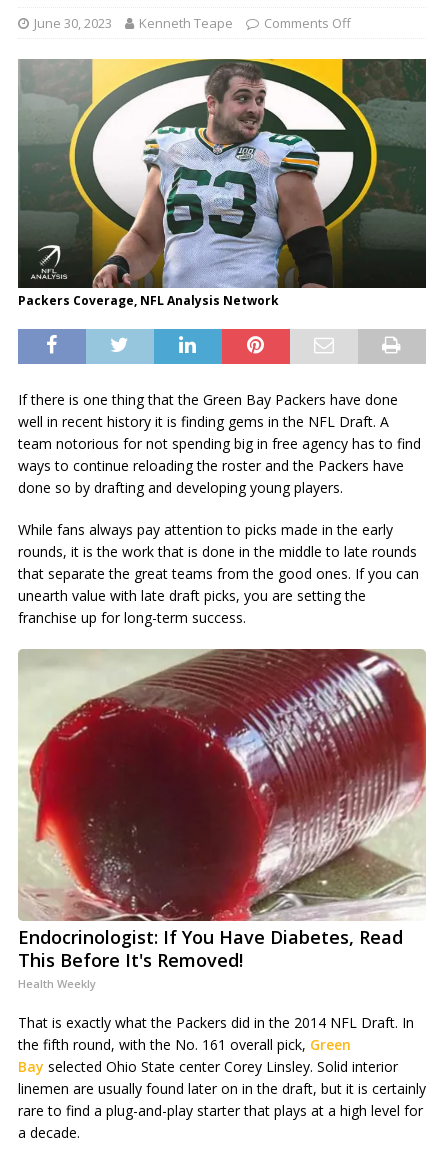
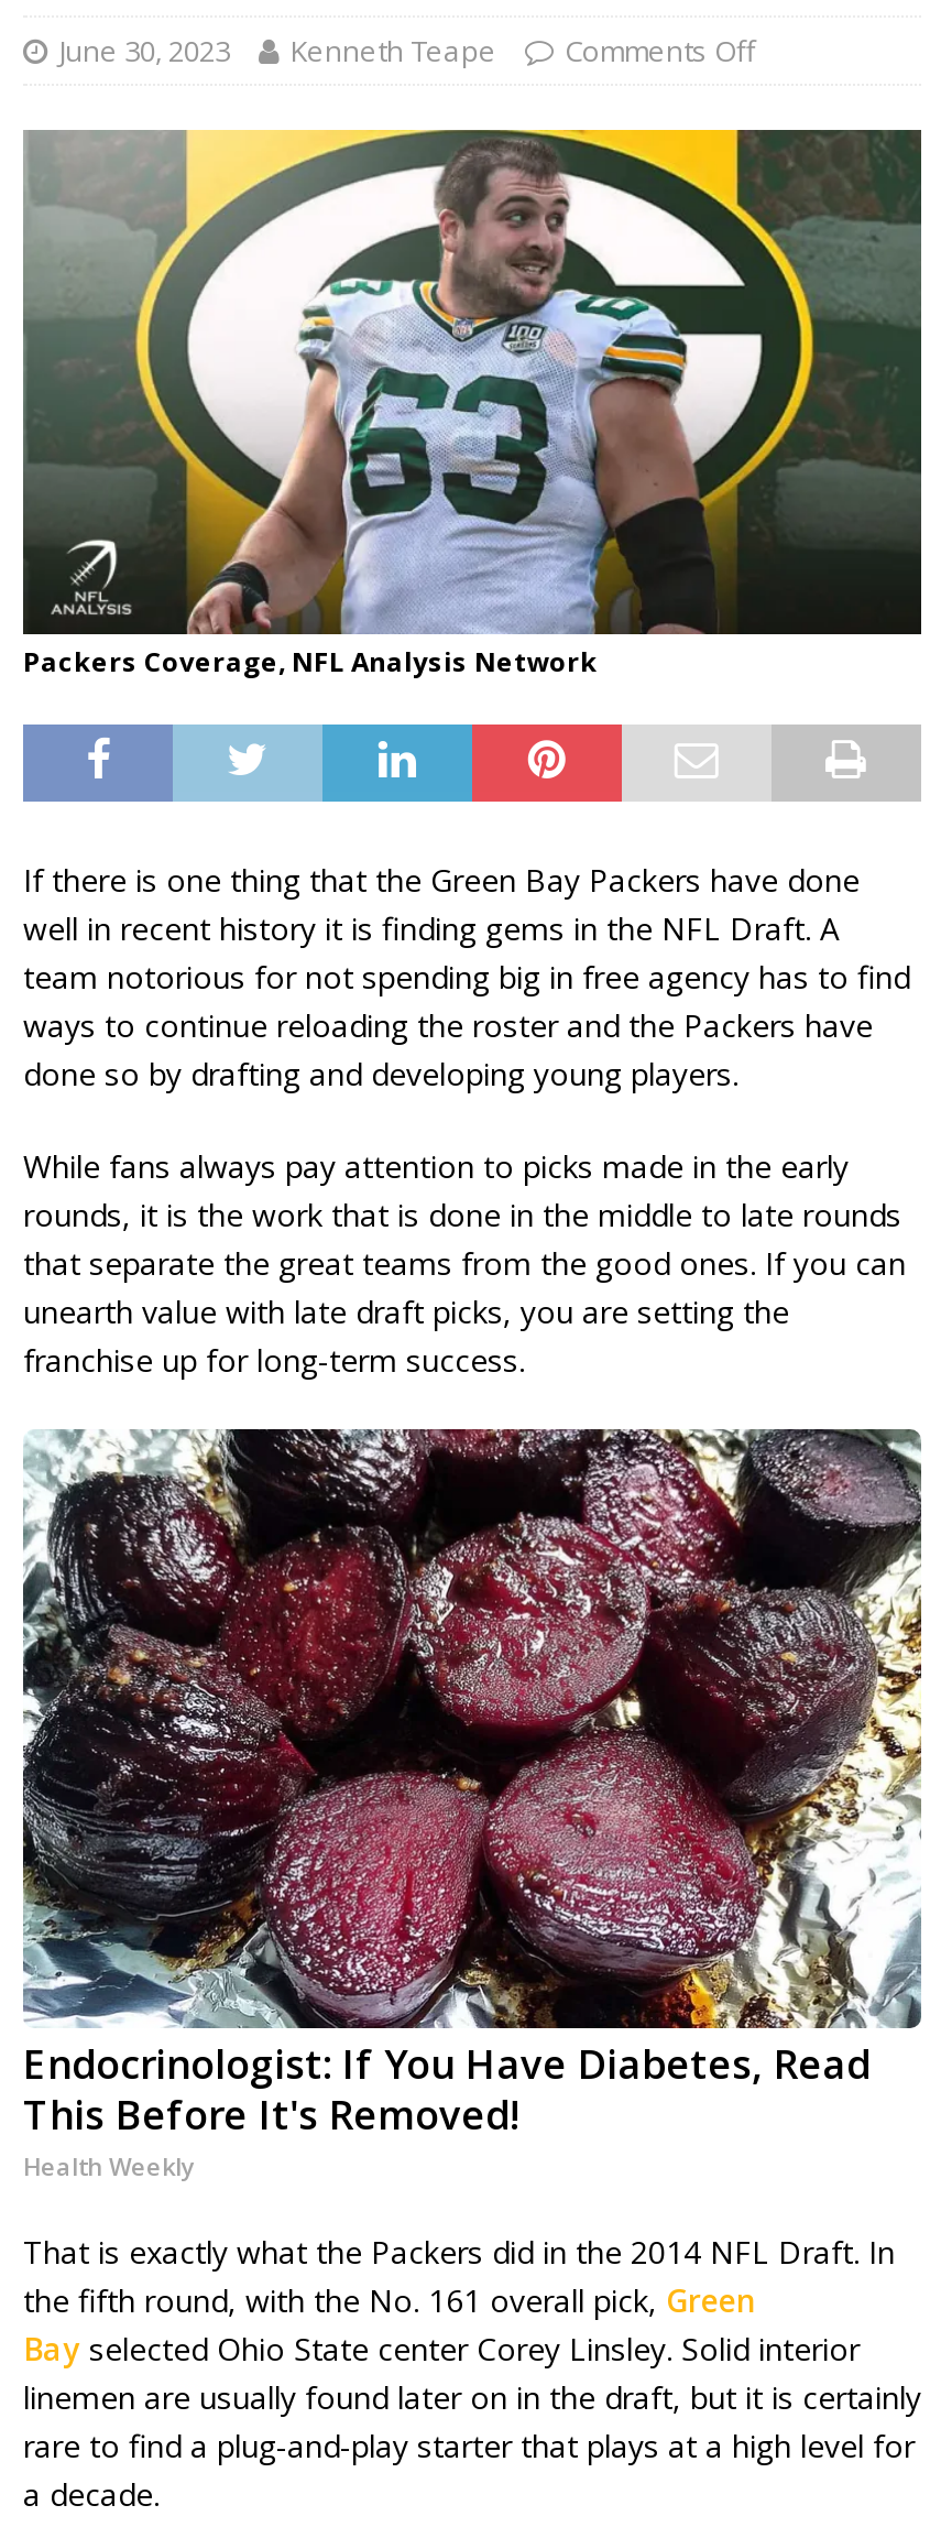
- [image]
+ [image]
